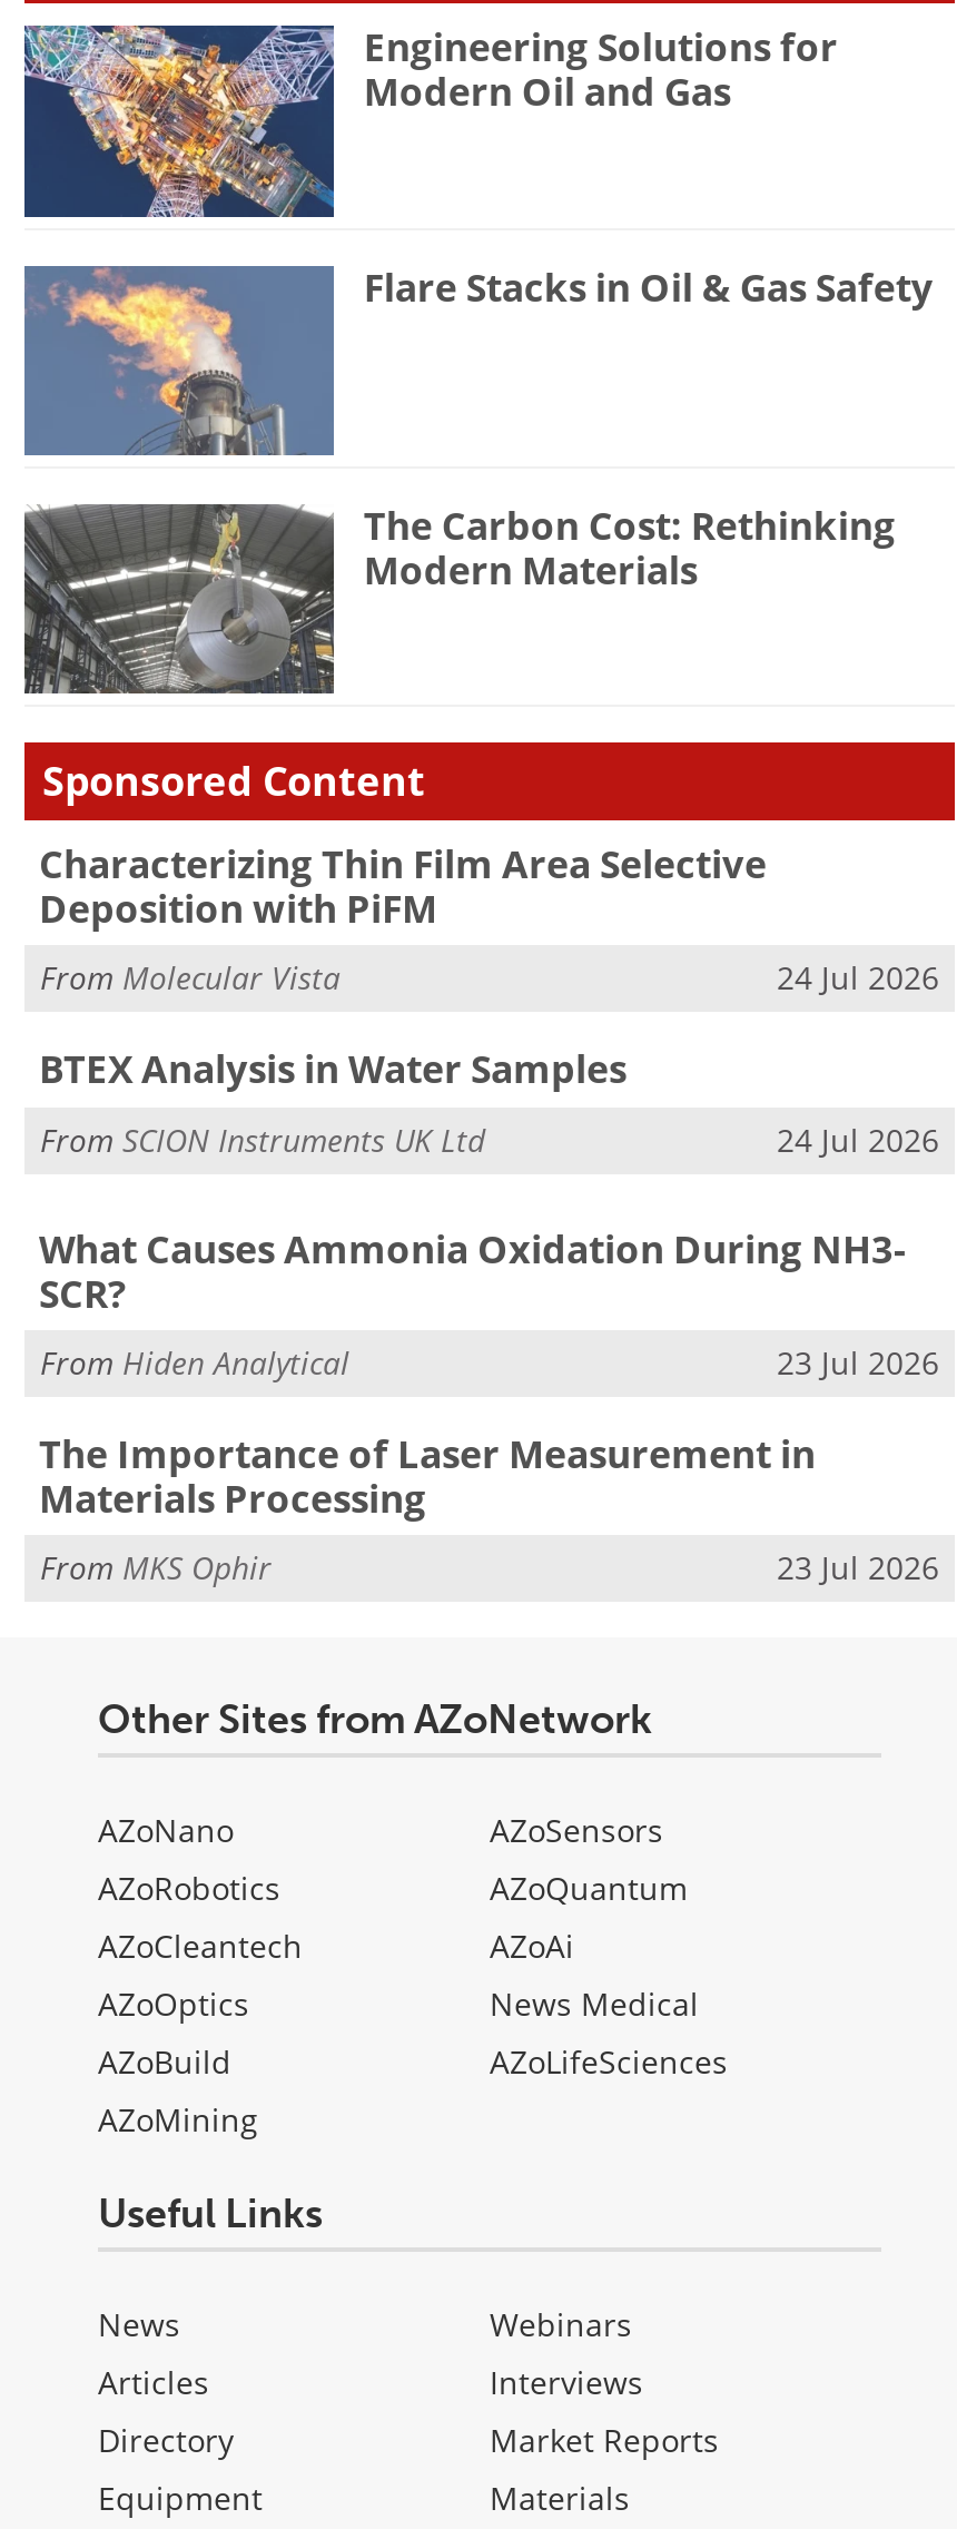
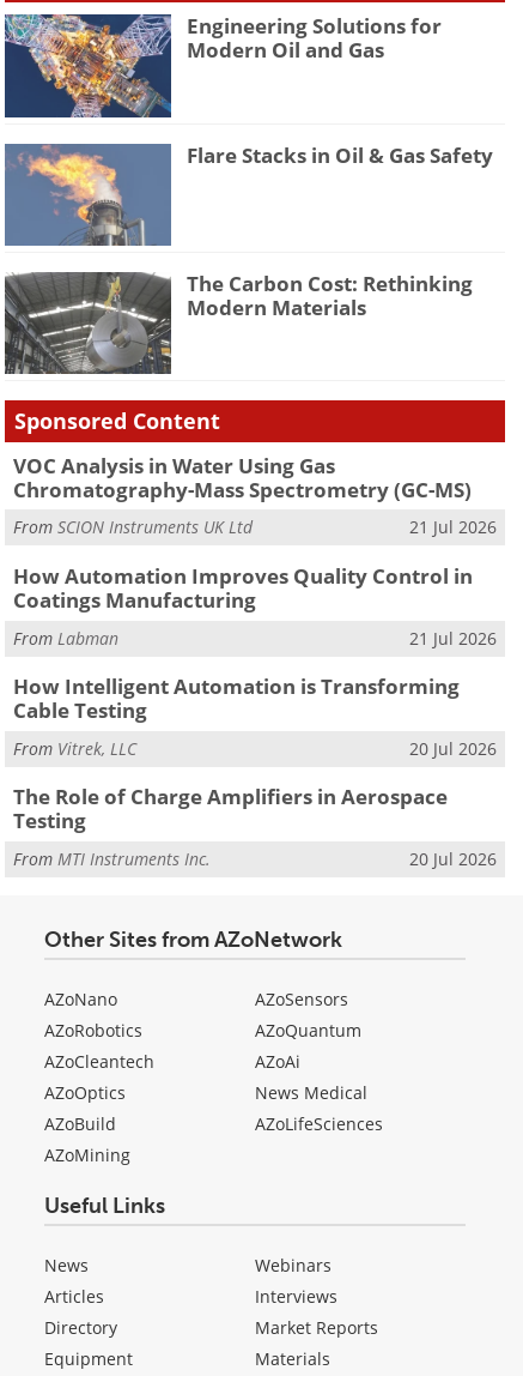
- Characterizing Thin Film Area Selective
- Deposition with PiFM
- From Molecular Vista
- 24 Jul 2026
- BTEX Analysis in Water Samples
+ VOC Analysis in Water Using Gas
+ Chromatography-Mass Spectrometry (GC-MS)

- 24 Jul 2026
- What Causes Ammonia Oxidation During NH3-
- SCR?
- From Hiden Analytical
- 23 Jul 2026
- The Importance of Laser Measurement in
- Materials Processing
- From MKS Ophir
- 23 Jul 2026
+ 21 Jul 2026
+ How Automation Improves Quality Control in
+ Coatings Manufacturing
+ From Labman
+ 21 Jul 2026
+ How Intelligent Automation is Transforming
+ Cable Testing
+ From Vitrek, LLC
+ 20 Jul 2026
+ The Role of Charge Amplifiers in Aerospace
+ Testing
+ From MTI Instruments Inc.
+ 20 Jul 2026

moved up: From SCION Instruments UK Ltd
